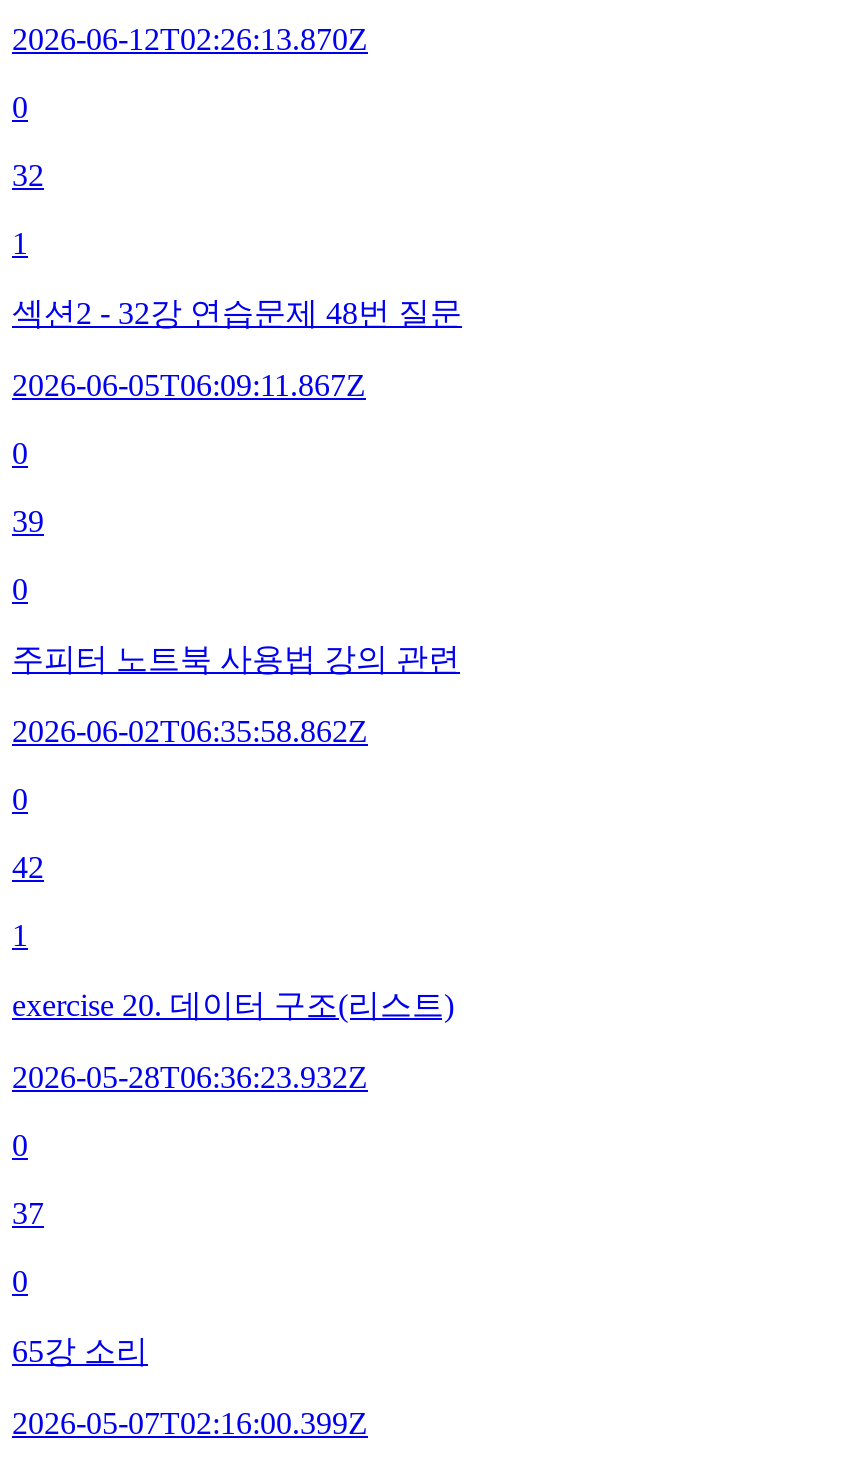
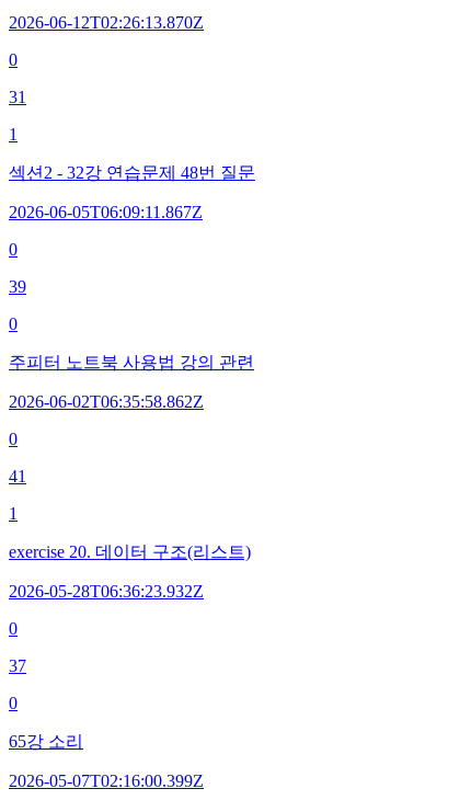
- 32
+ 31

- 42
+ 41
